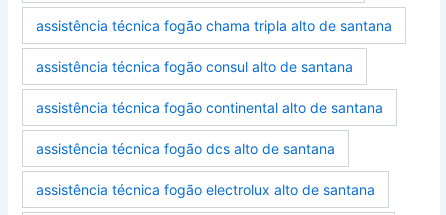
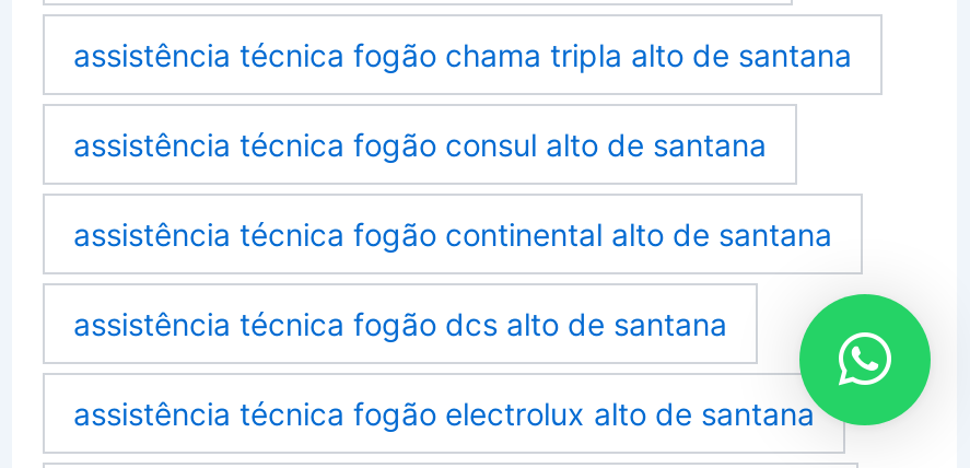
+ [image]
